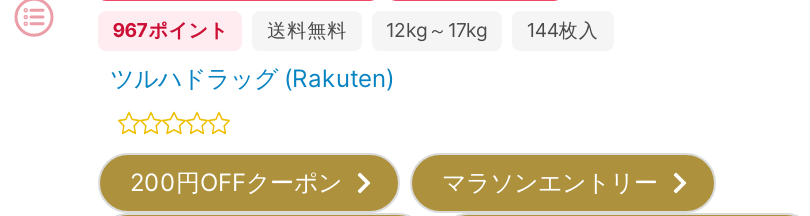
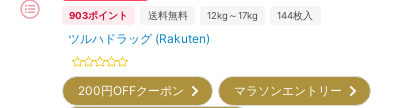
- 967ポイント 送料無料 12kg～17kg 144枚入
+ 903ポイント 送料無料 12kg～17kg 144枚入
